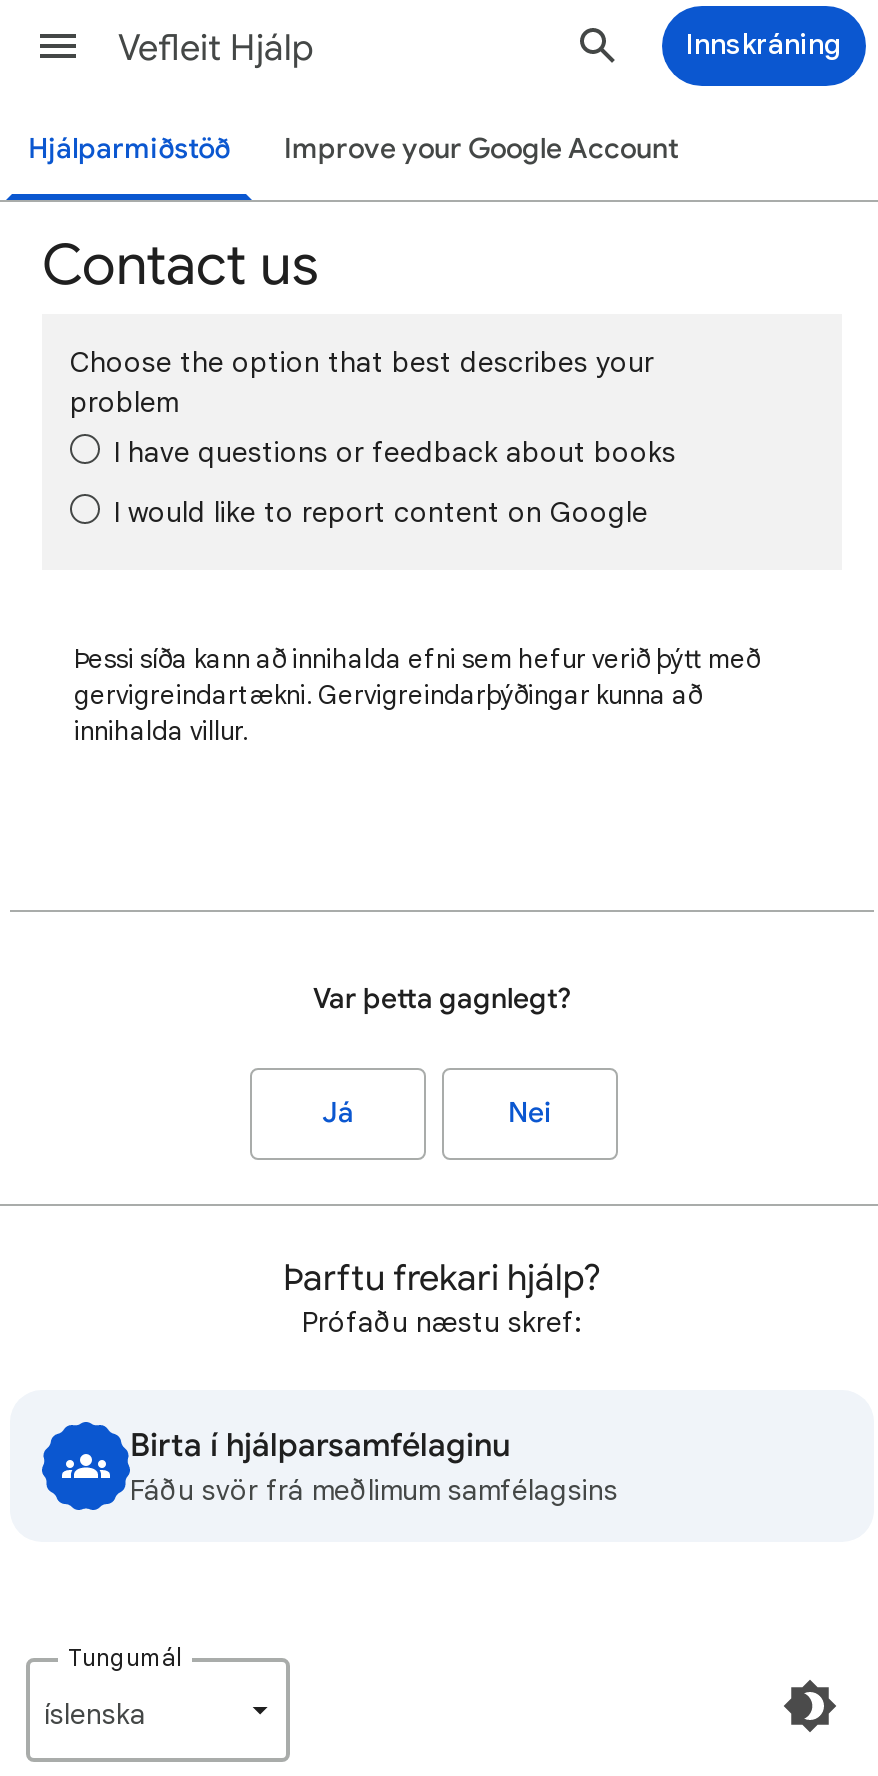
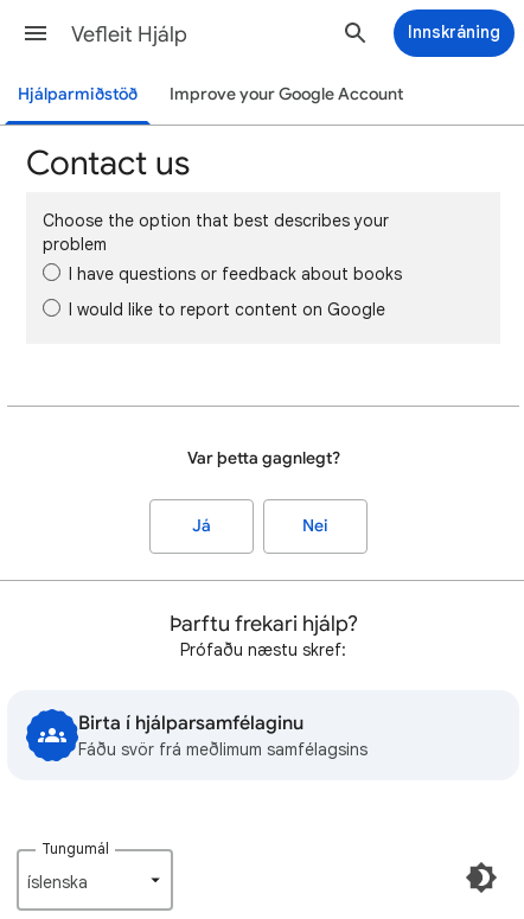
- Þessi síða kann að innihalda efni sem hefur verið þýtt með
- gervigreindartækni. Gervigreindarþýðingar kunna að
- innihalda villur.
